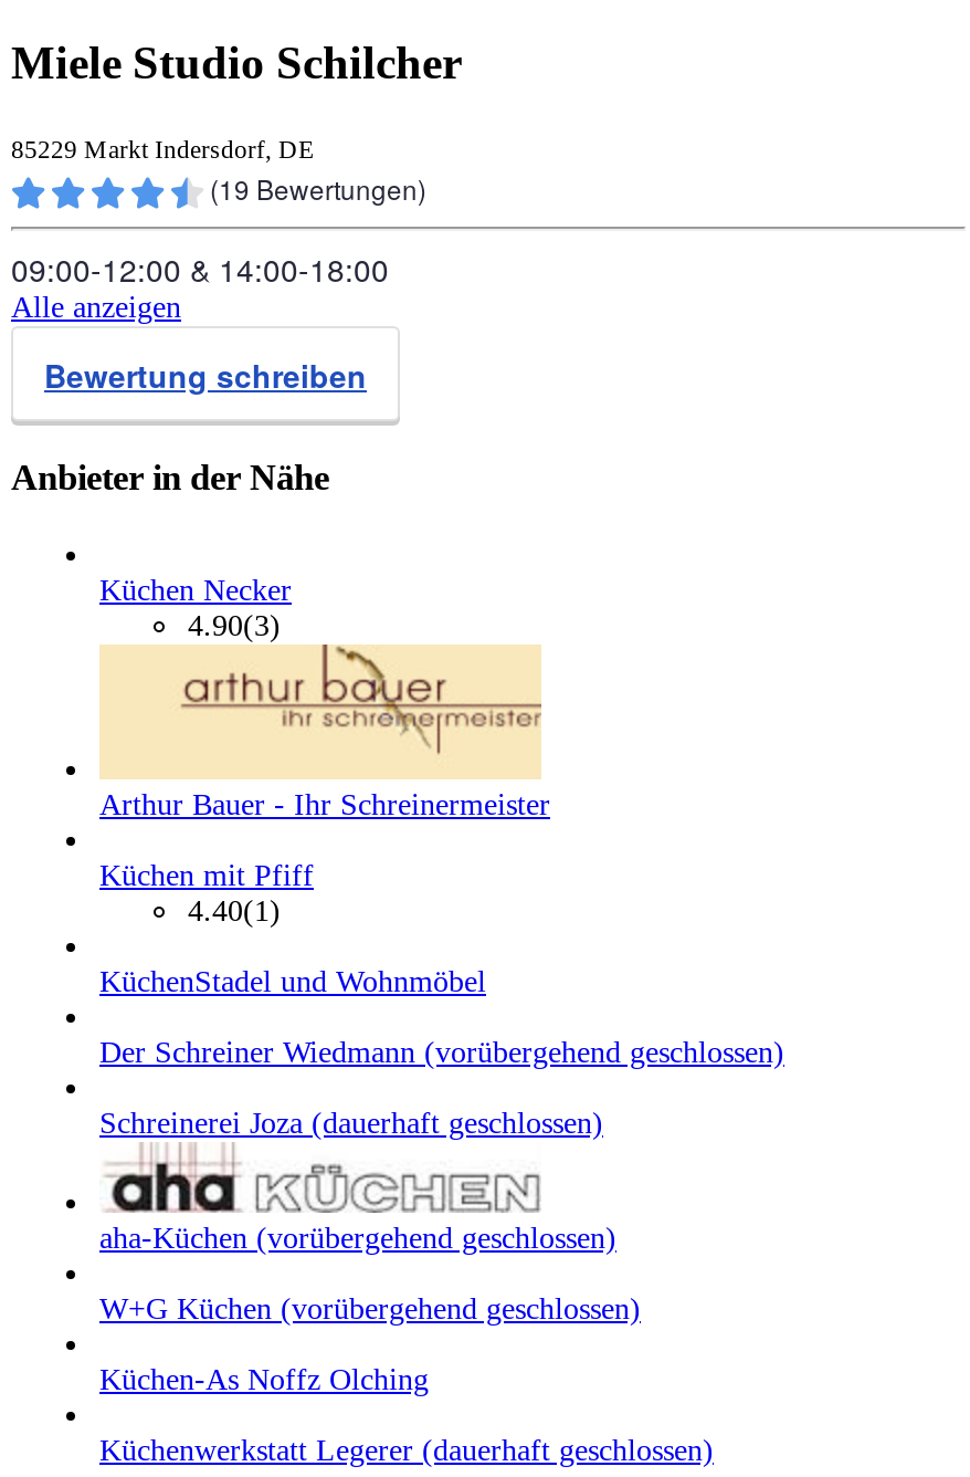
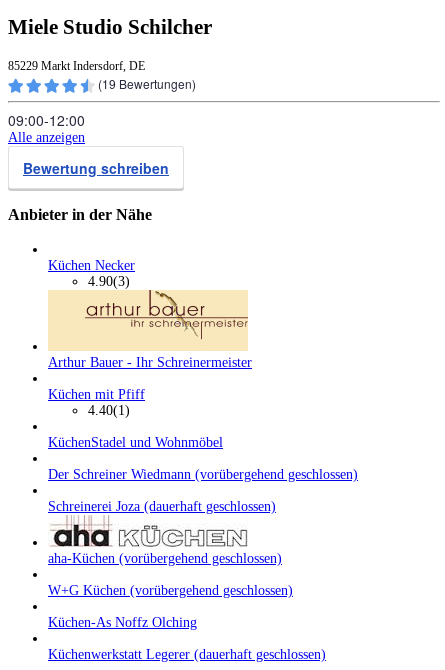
- 09:00‑12:00 & 14:00‑18:00
+ 09:00‑12:00
